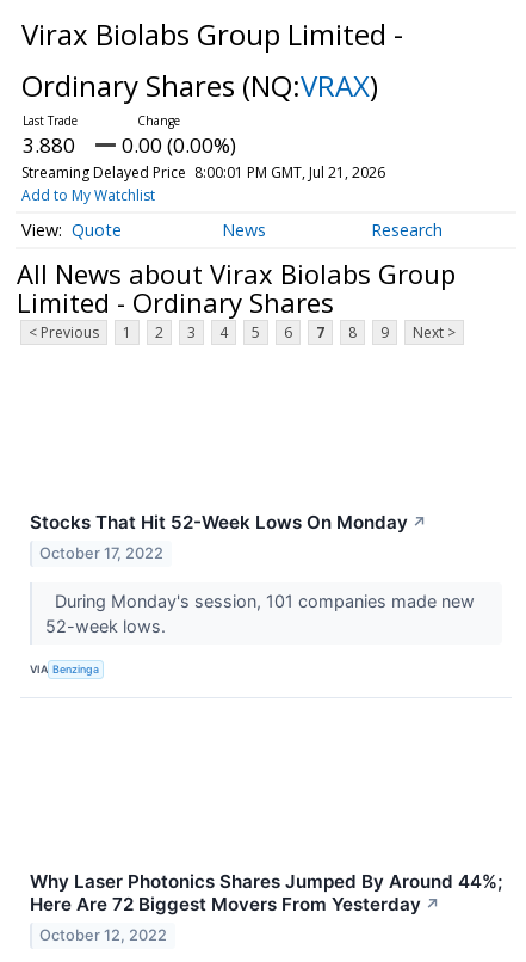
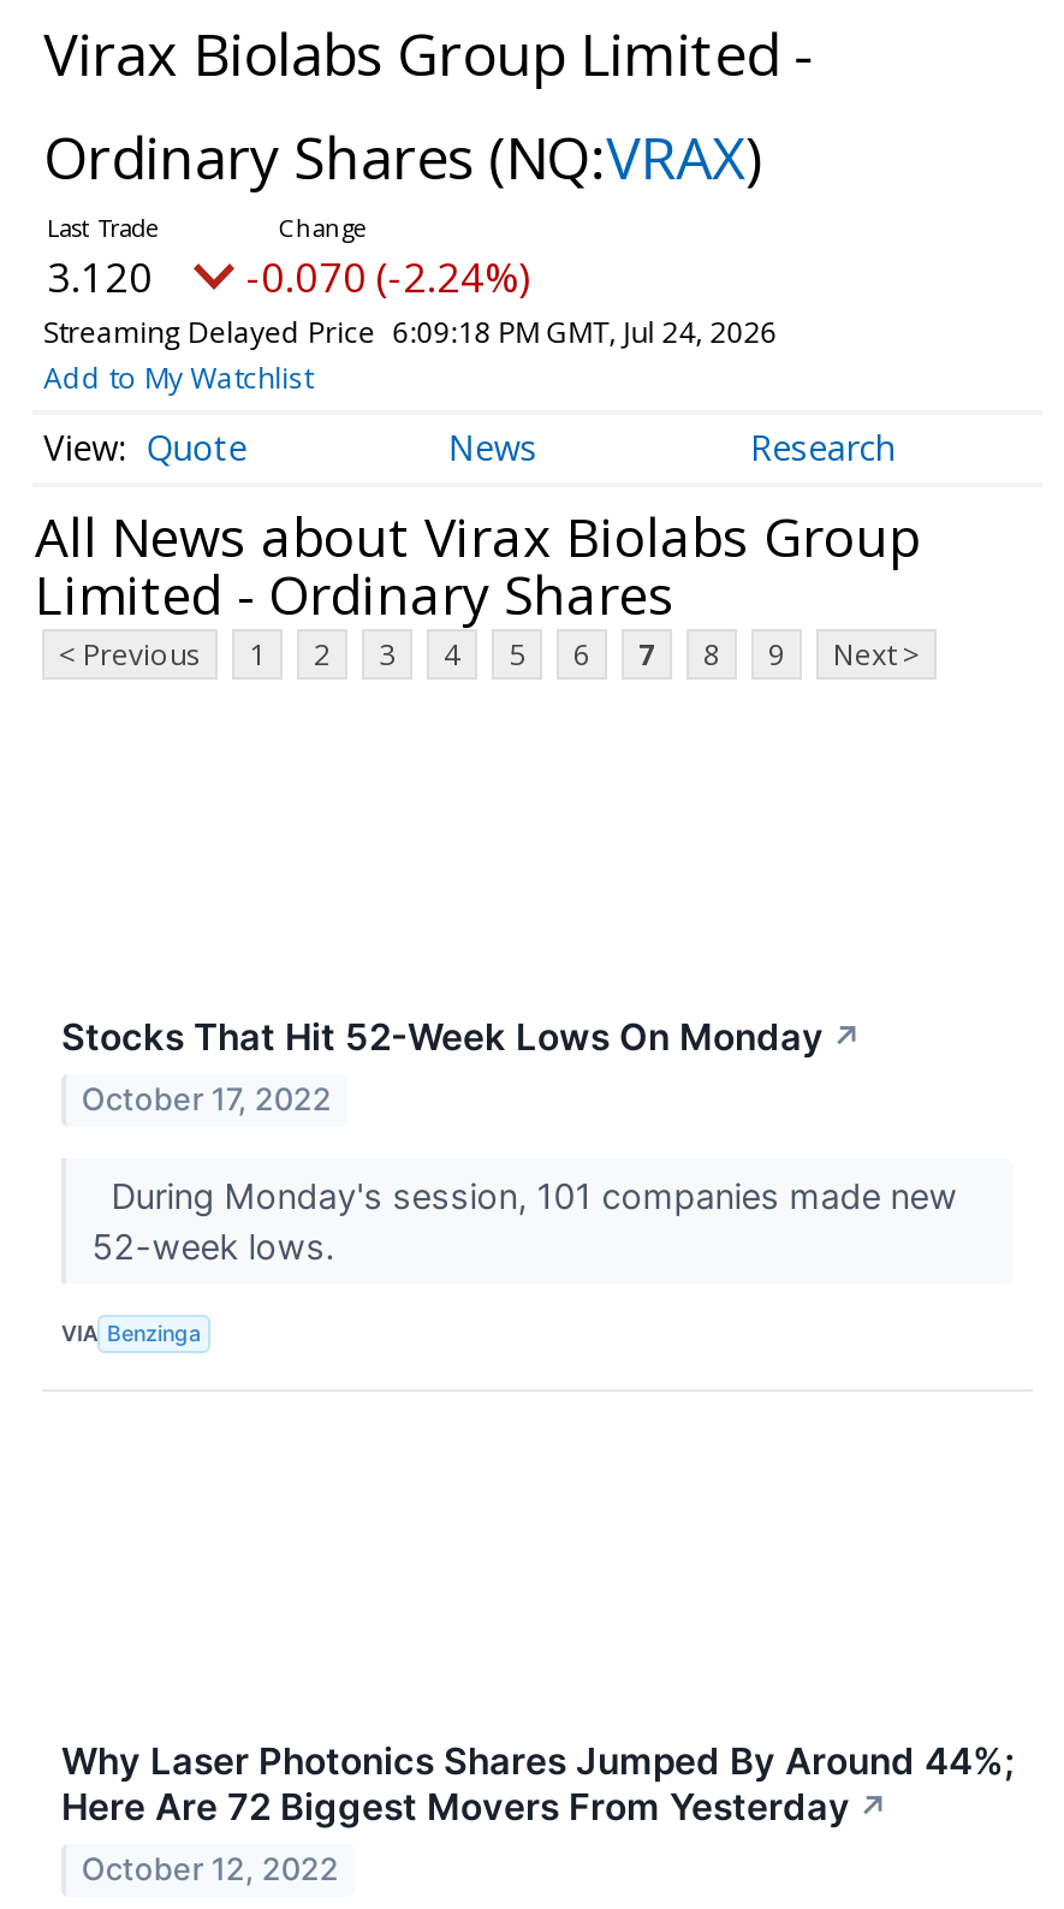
- 3.880
+ 3.120

- 0.00 (0.00%)
+ -0.070 (-2.24%)

- Streaming Delayed Price 8:00:01 PM GMT, Jul 21, 2026
+ Streaming Delayed Price 6:09:18 PM GMT, Jul 24, 2026
